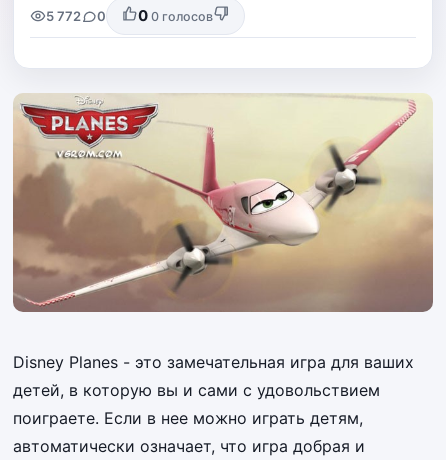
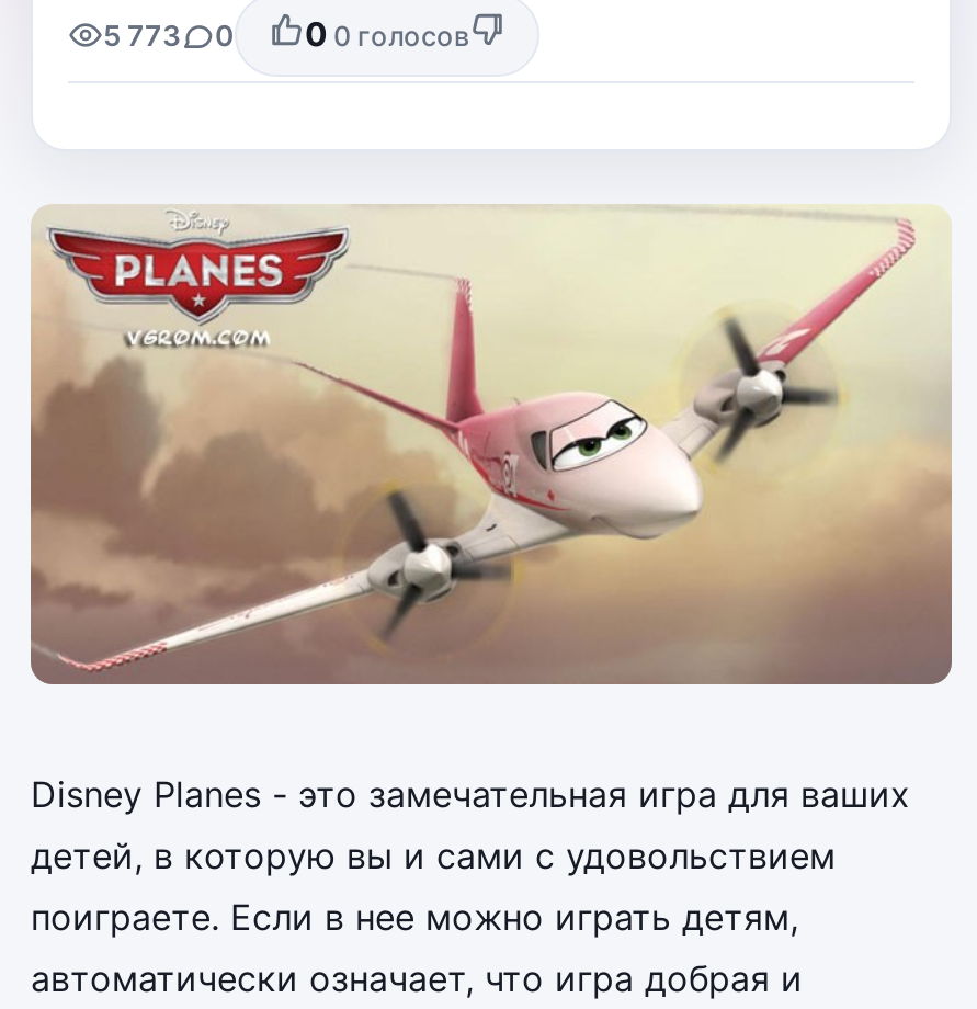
- 5 772
+ 5 773
